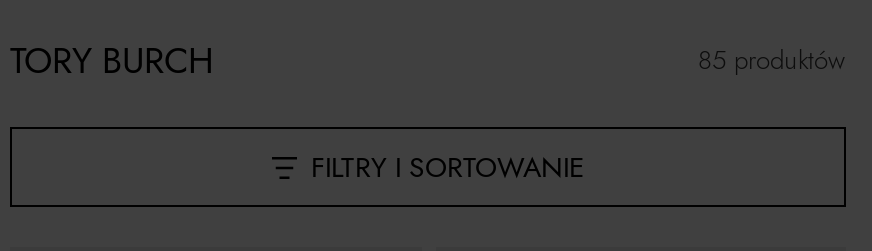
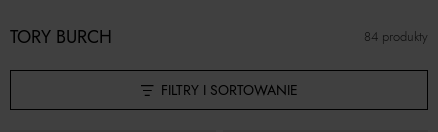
- 85 produktów
+ 84 produkty
